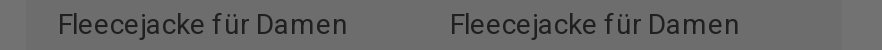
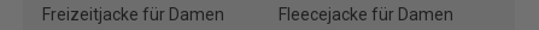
- Fleecejacke für Damen
+ Freizeitjacke für Damen
